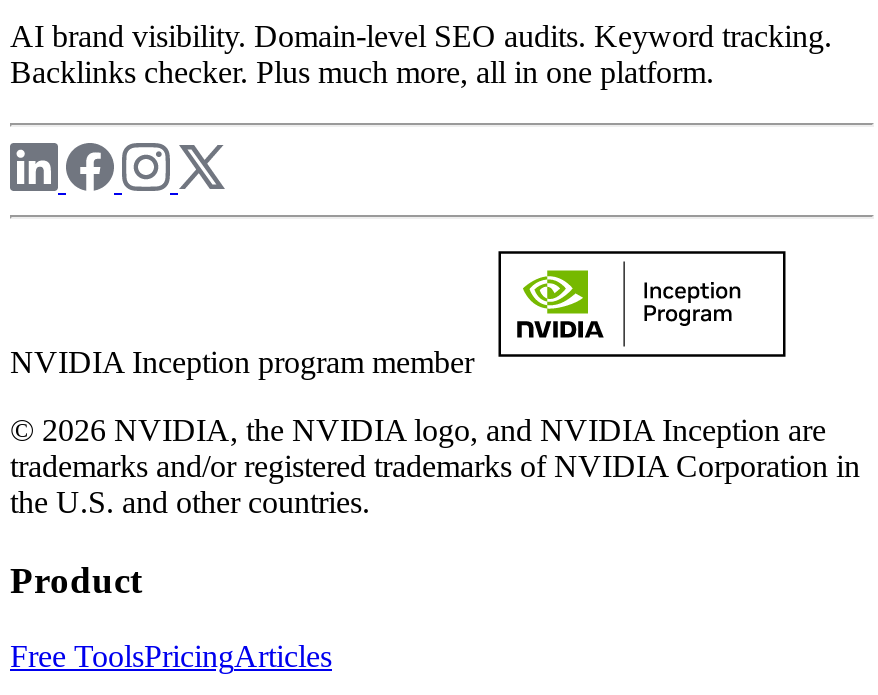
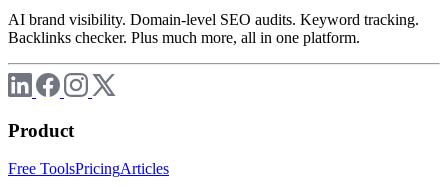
- [image]
- NVIDIA Inception program member
- © 2026 NVIDIA, the NVIDIA logo, and NVIDIA Inception are
- trademarks and/or registered trademarks of NVIDIA Corporation in
- the U.S. and other countries.
